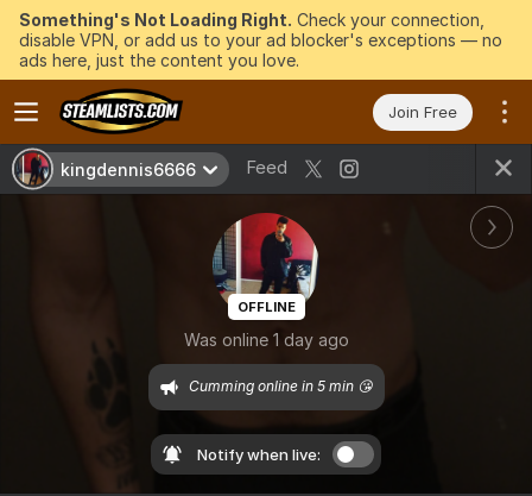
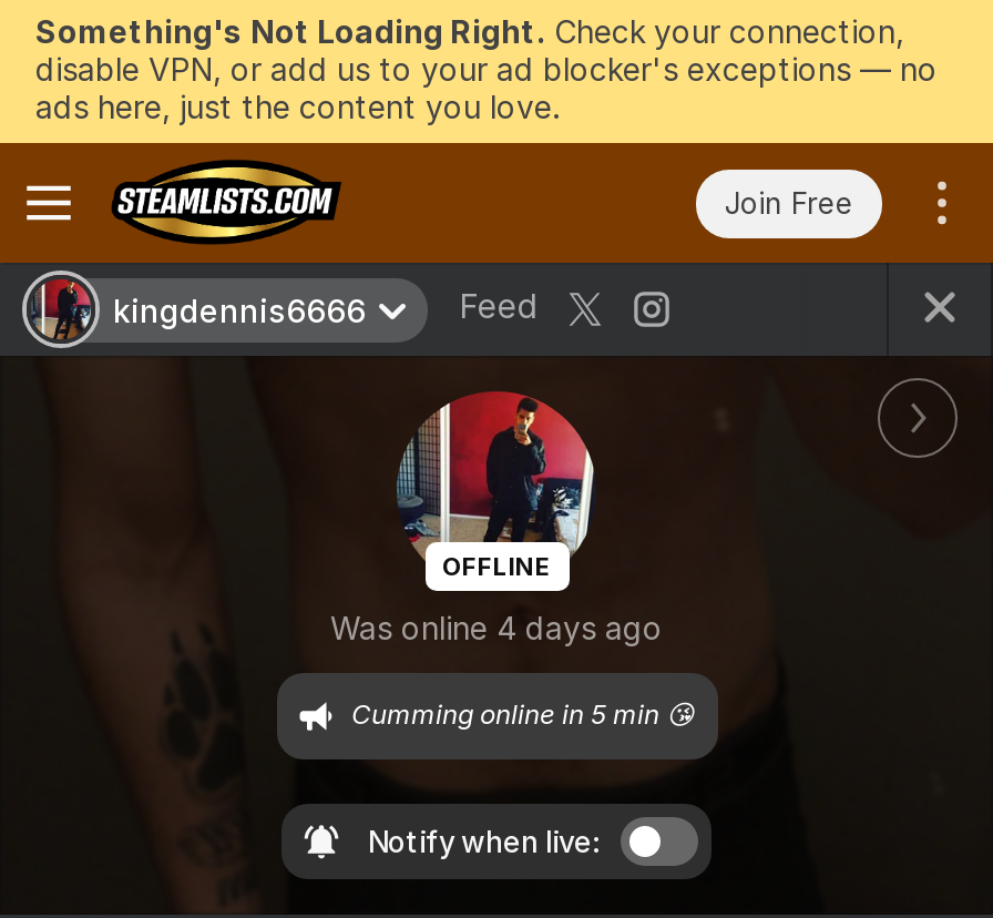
- Was online 1 day ago
+ Was online 4 days ago
